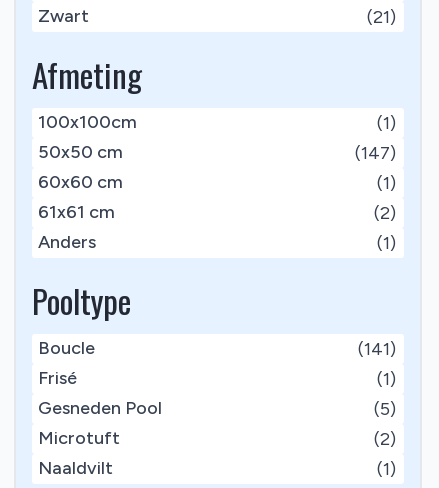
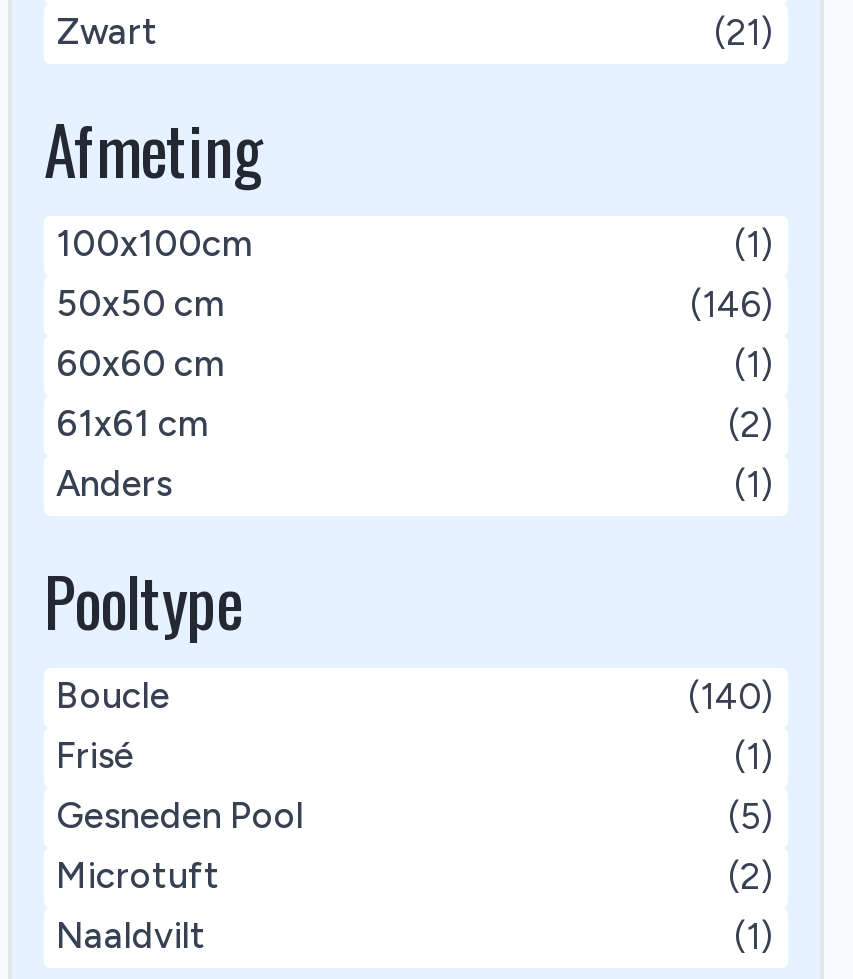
- (147)
+ (146)

- (141)
+ (140)
